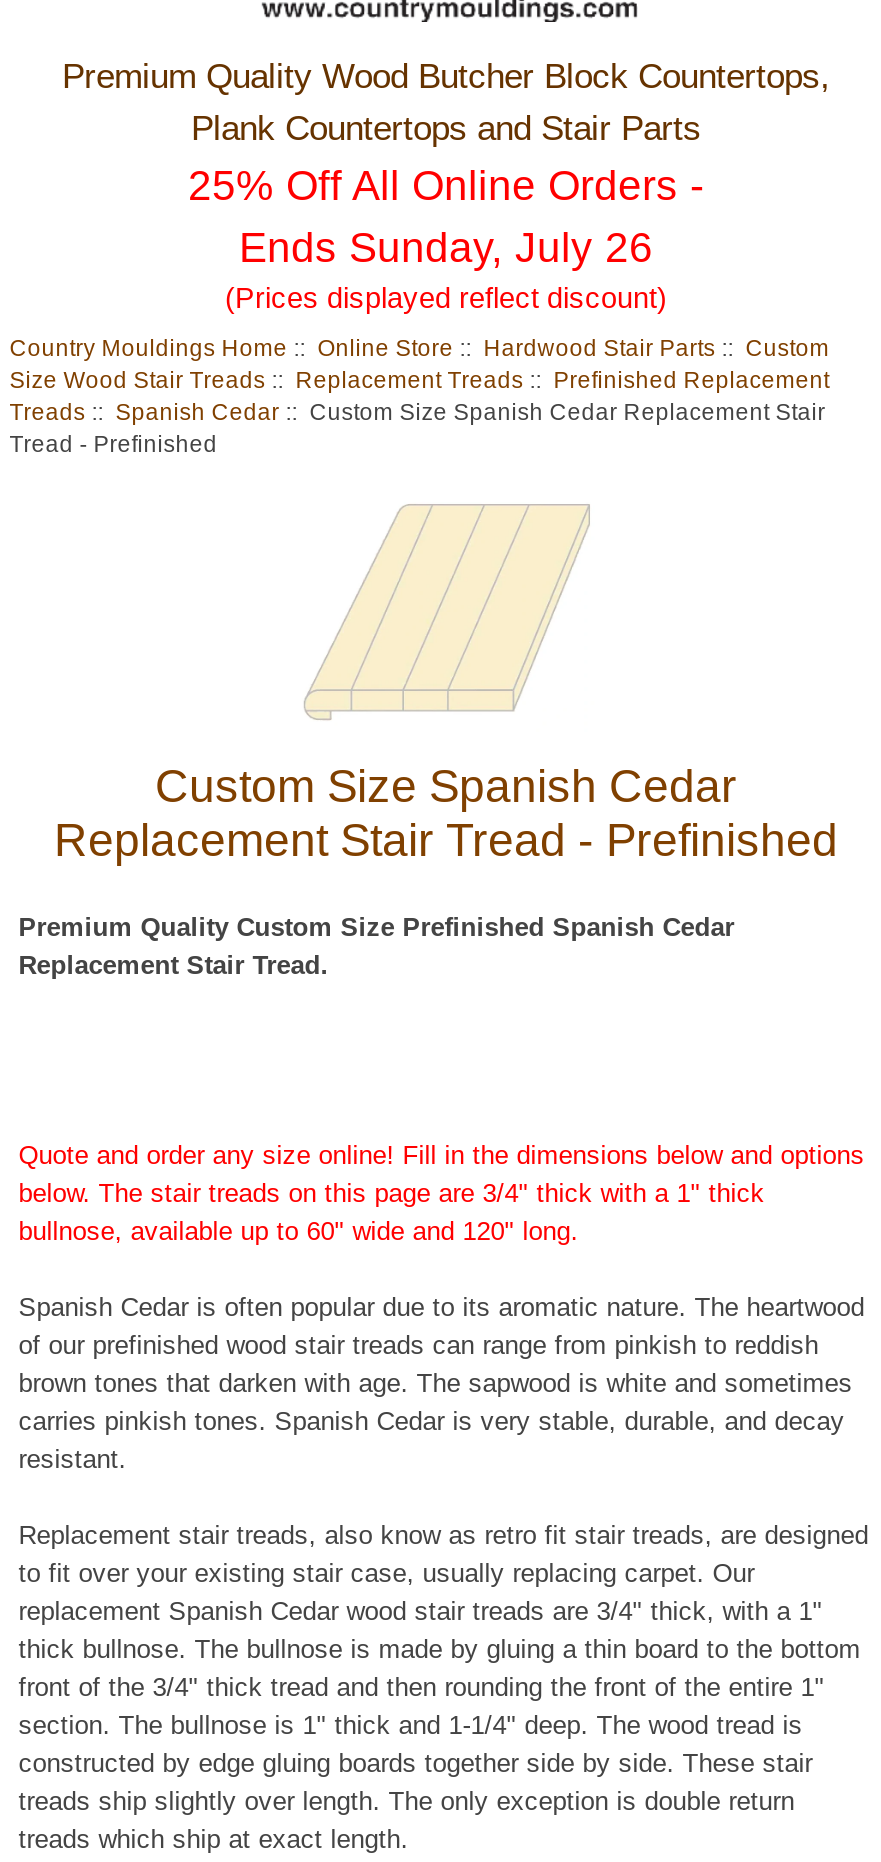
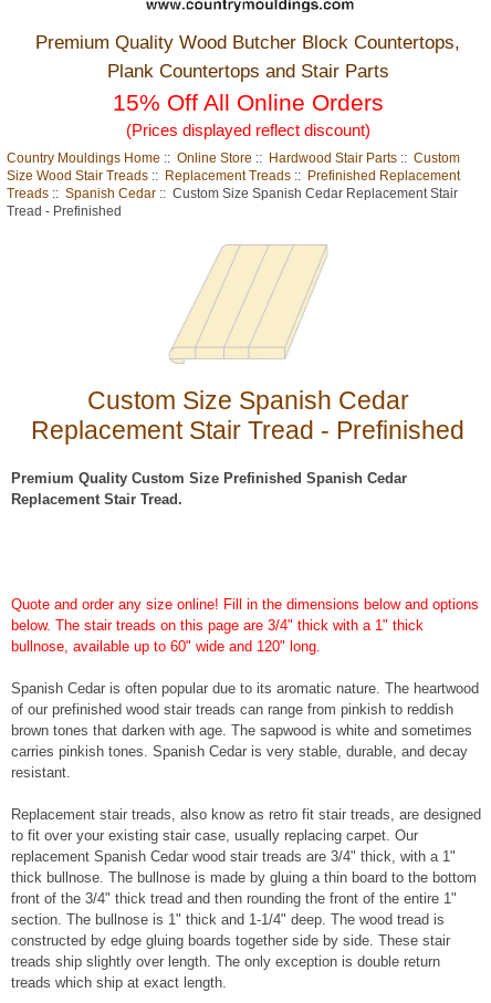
- 25% Off All Online Orders -
- Ends Sunday, July 26
+ 15% Off All Online Orders
